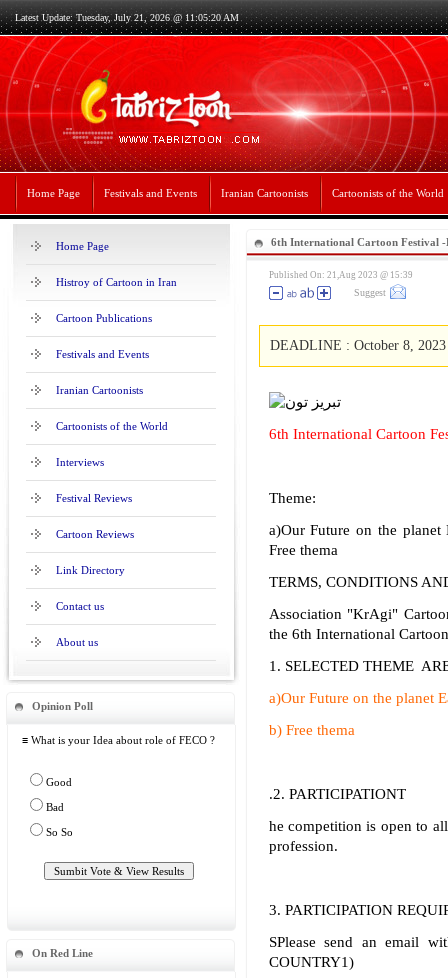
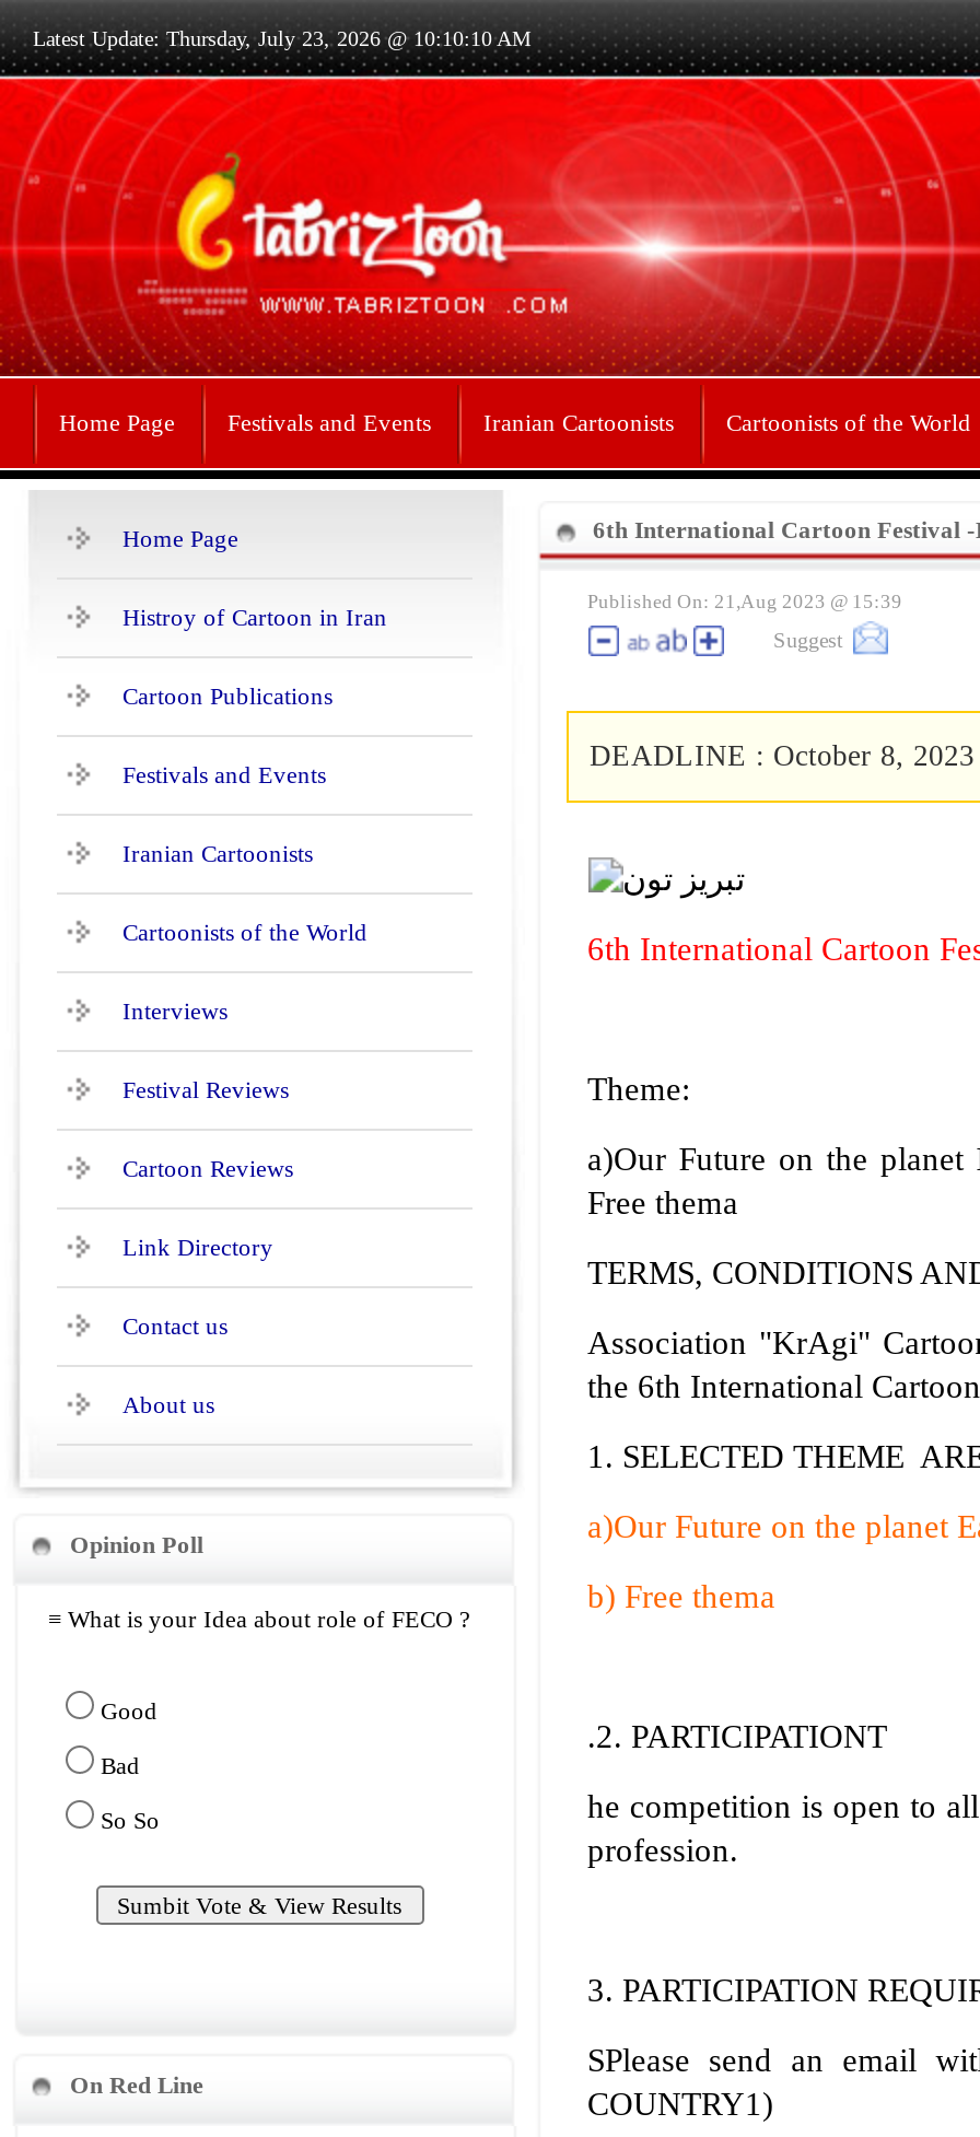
- Latest Update: Tuesday, July 21, 2026 @ 11:05:20 AM
+ Latest Update: Thursday, July 23, 2026 @ 10:10:10 AM
